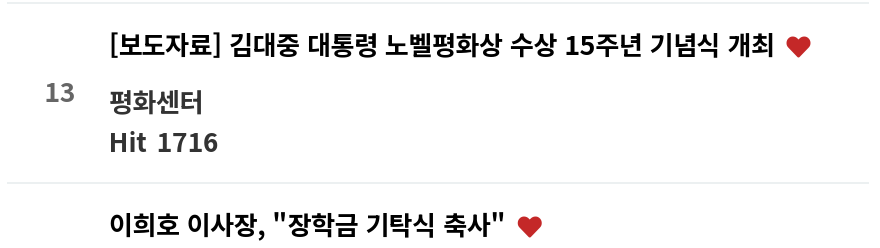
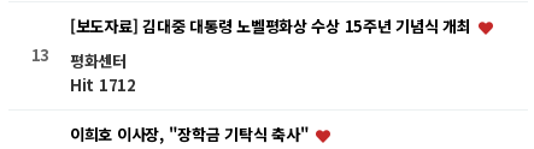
- Hit 1716
+ Hit 1712
